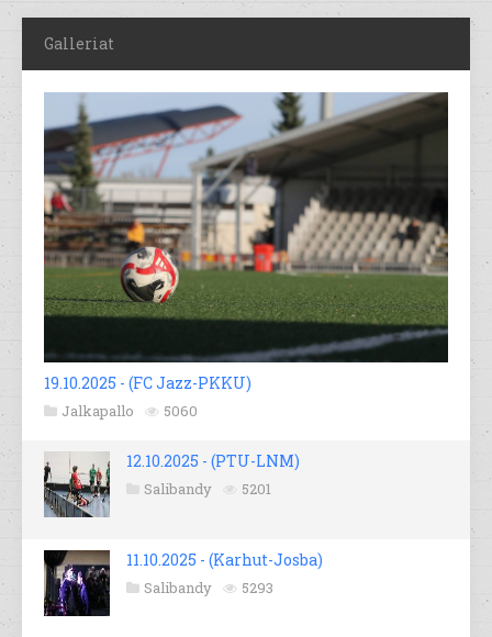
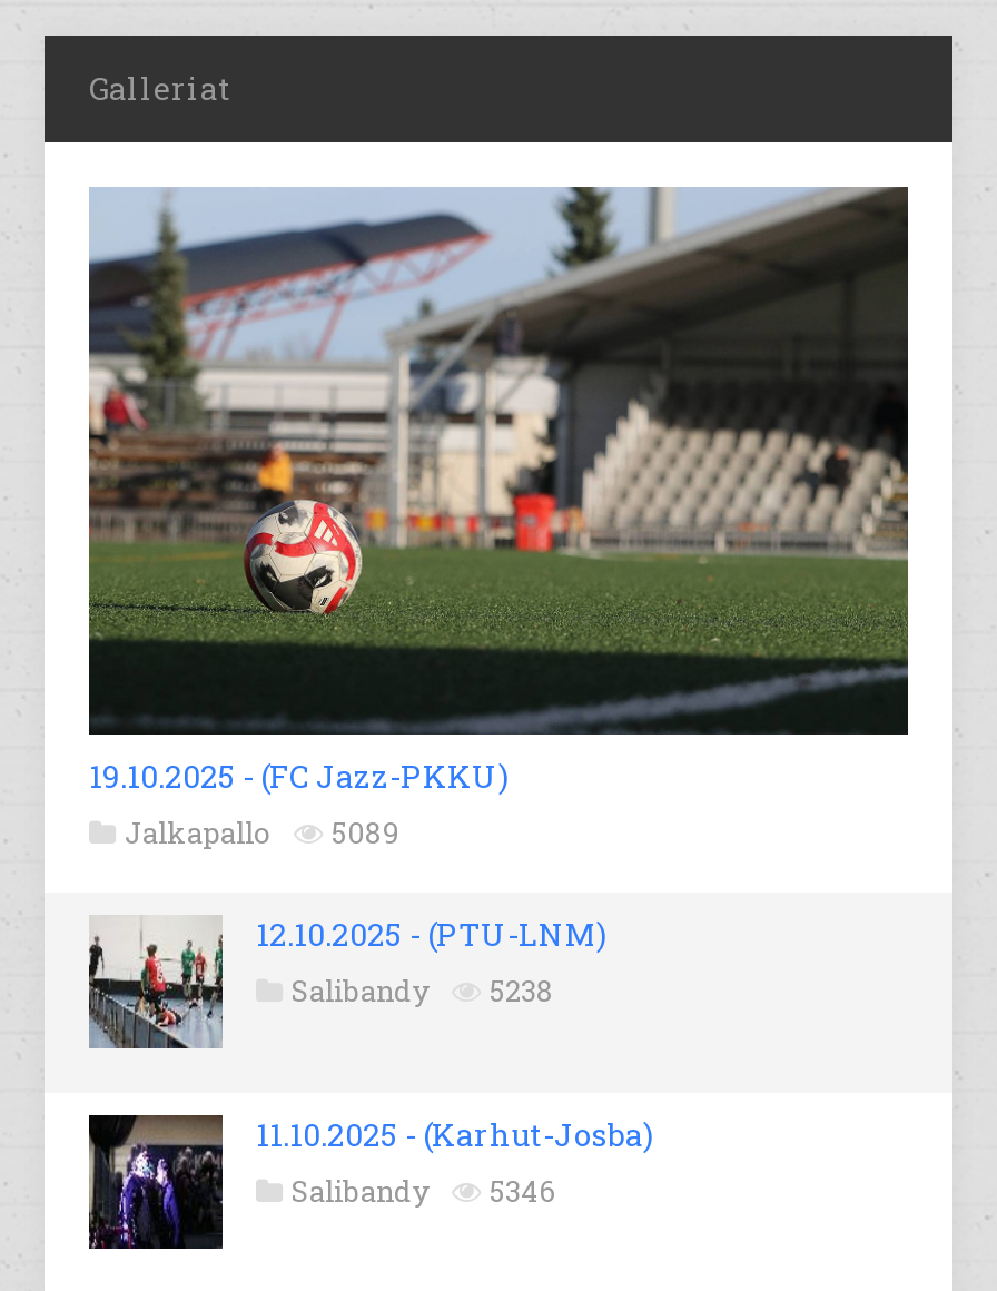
- Jalkapallo 5060
+ Jalkapallo 5089

- Salibandy 5201
+ Salibandy 5238

- Salibandy 5293
+ Salibandy 5346
